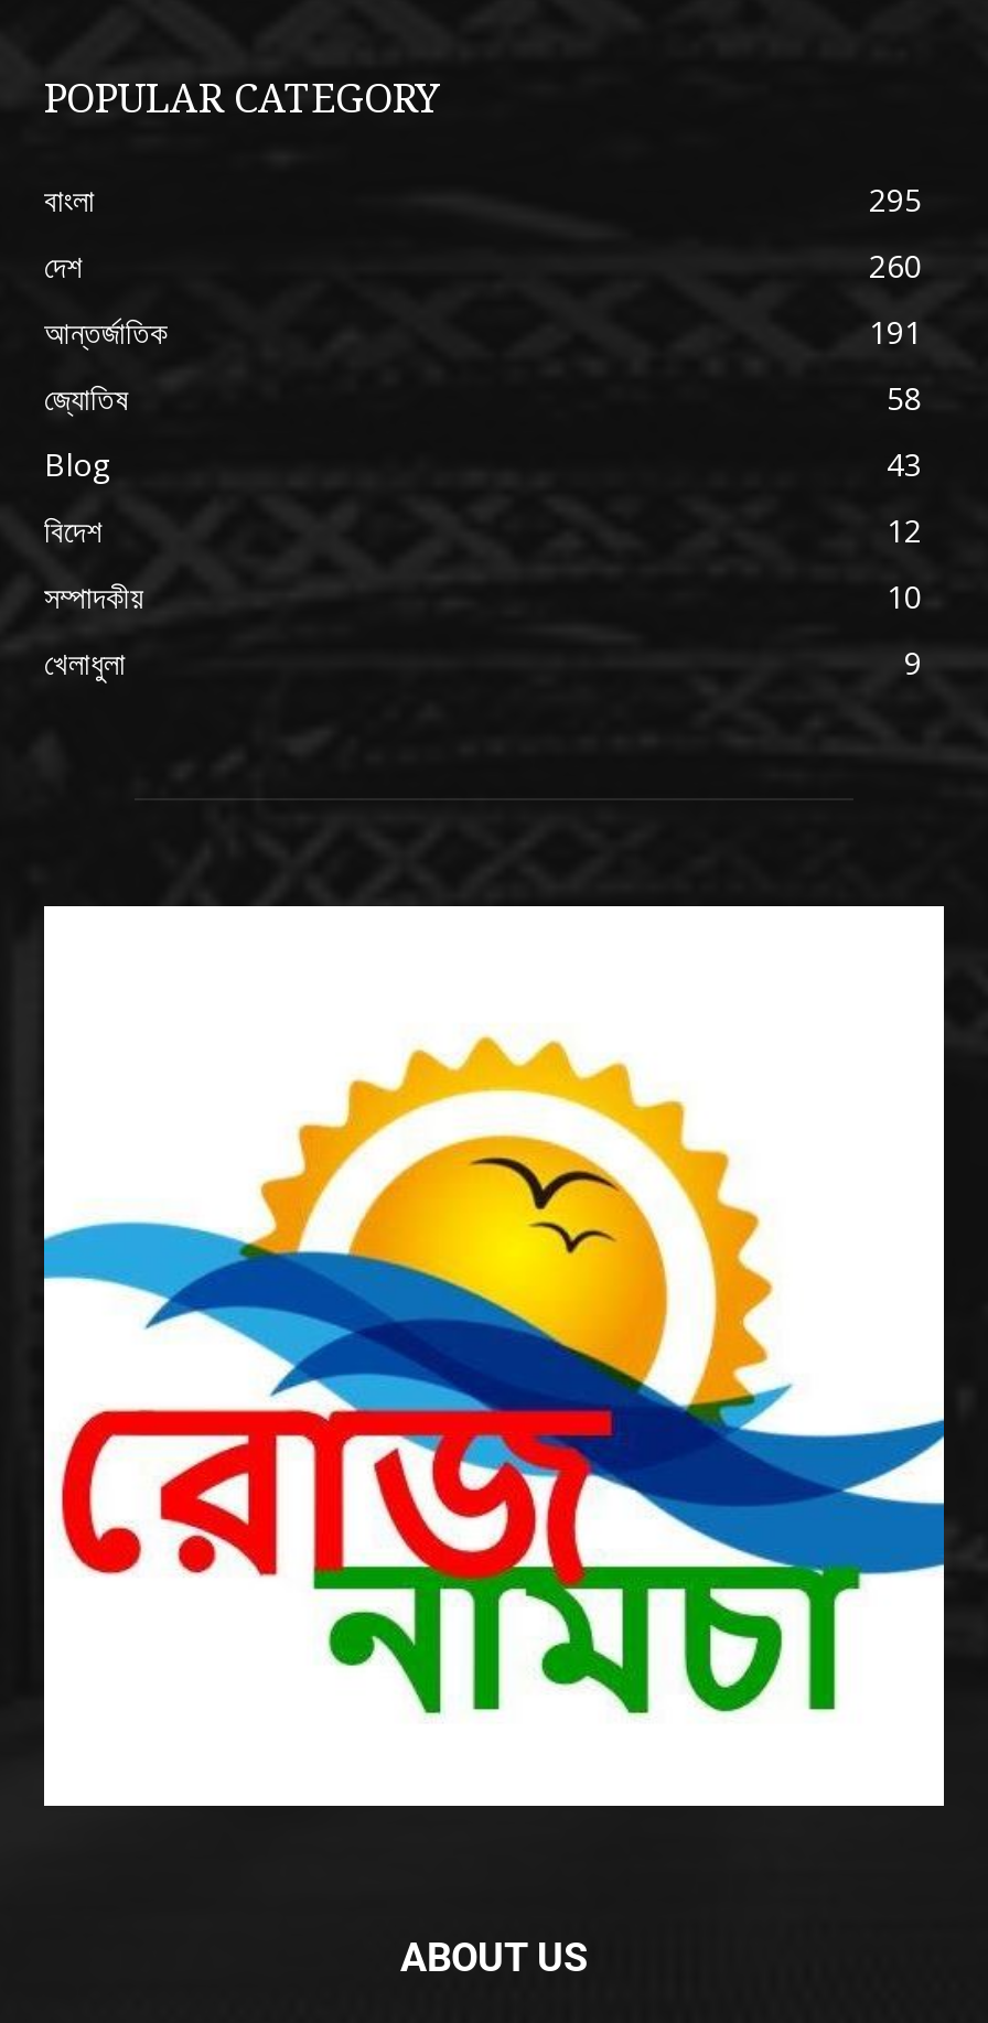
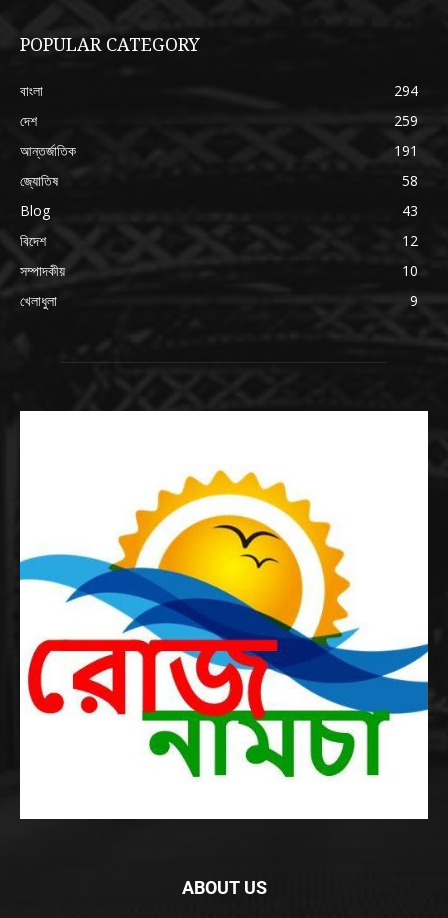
- 295
+ 294

- 260
+ 259
